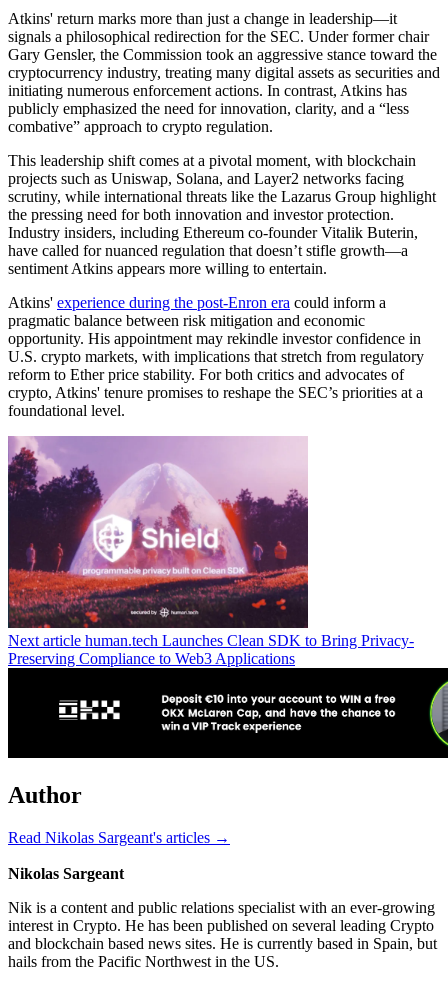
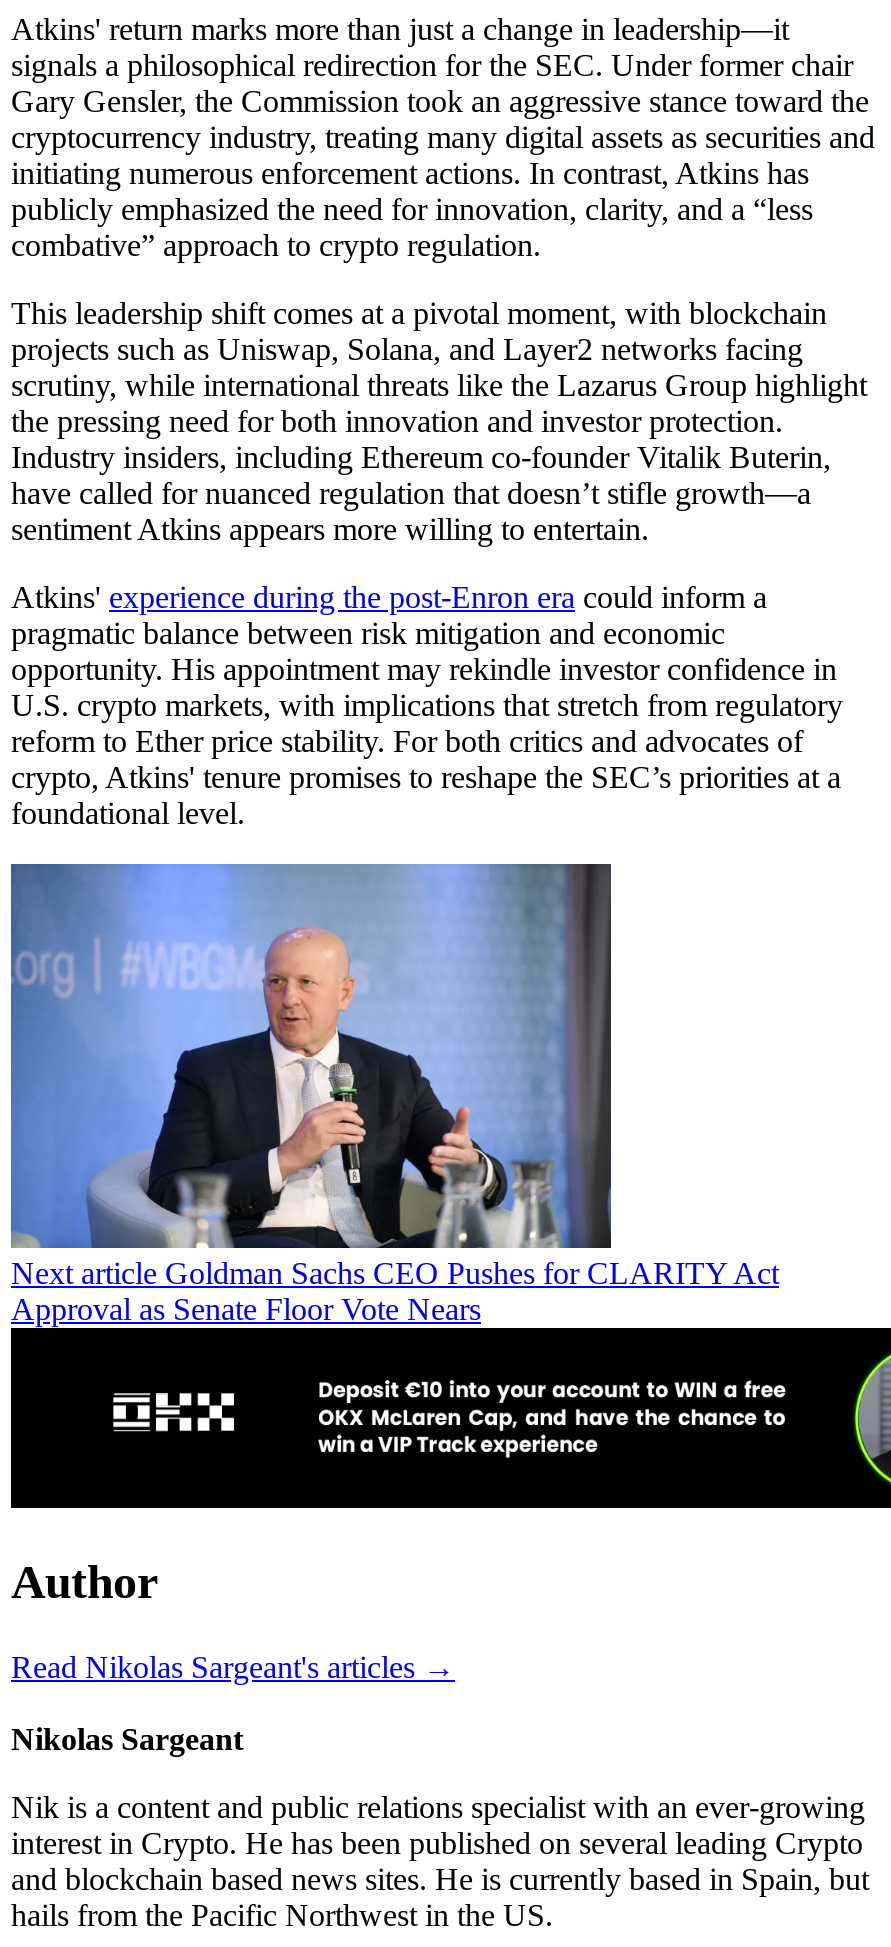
- [image]
- Next article human.tech Launches Clean SDK to Bring Privacy-
- Preserving Compliance to Web3 Applications
+ [image]
+ Next article Goldman Sachs CEO Pushes for CLARITY Act
+ Approval as Senate Floor Vote Nears
